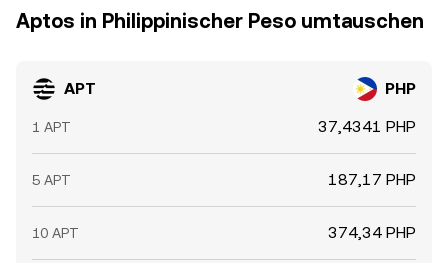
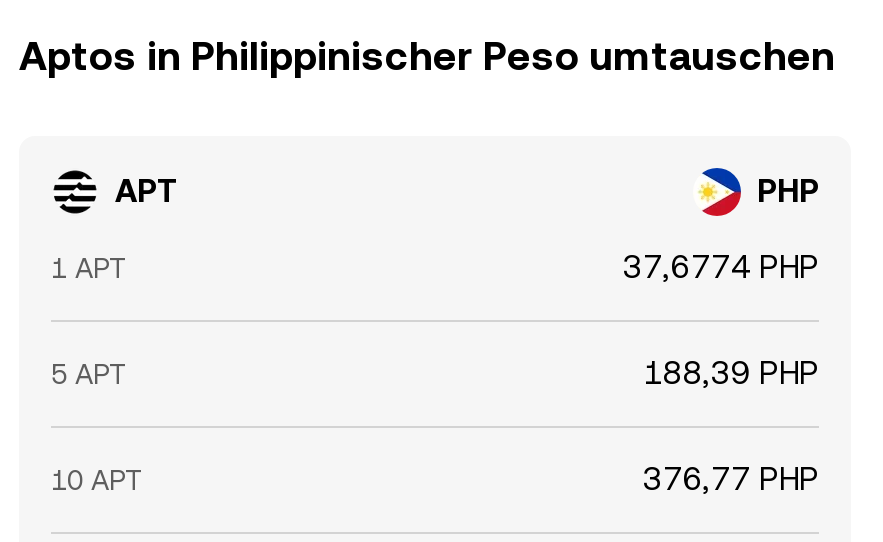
- 37,4341 PHP
+ 37,6774 PHP

- 187,17 PHP
+ 188,39 PHP

- 374,34 PHP
+ 376,77 PHP
